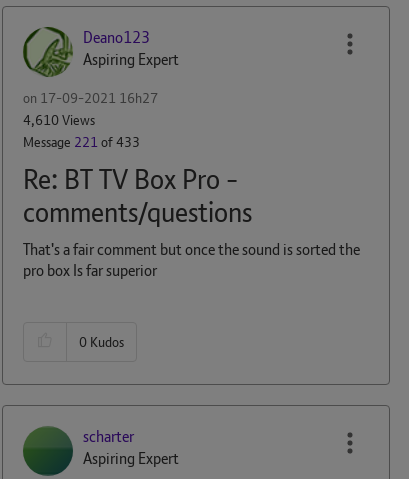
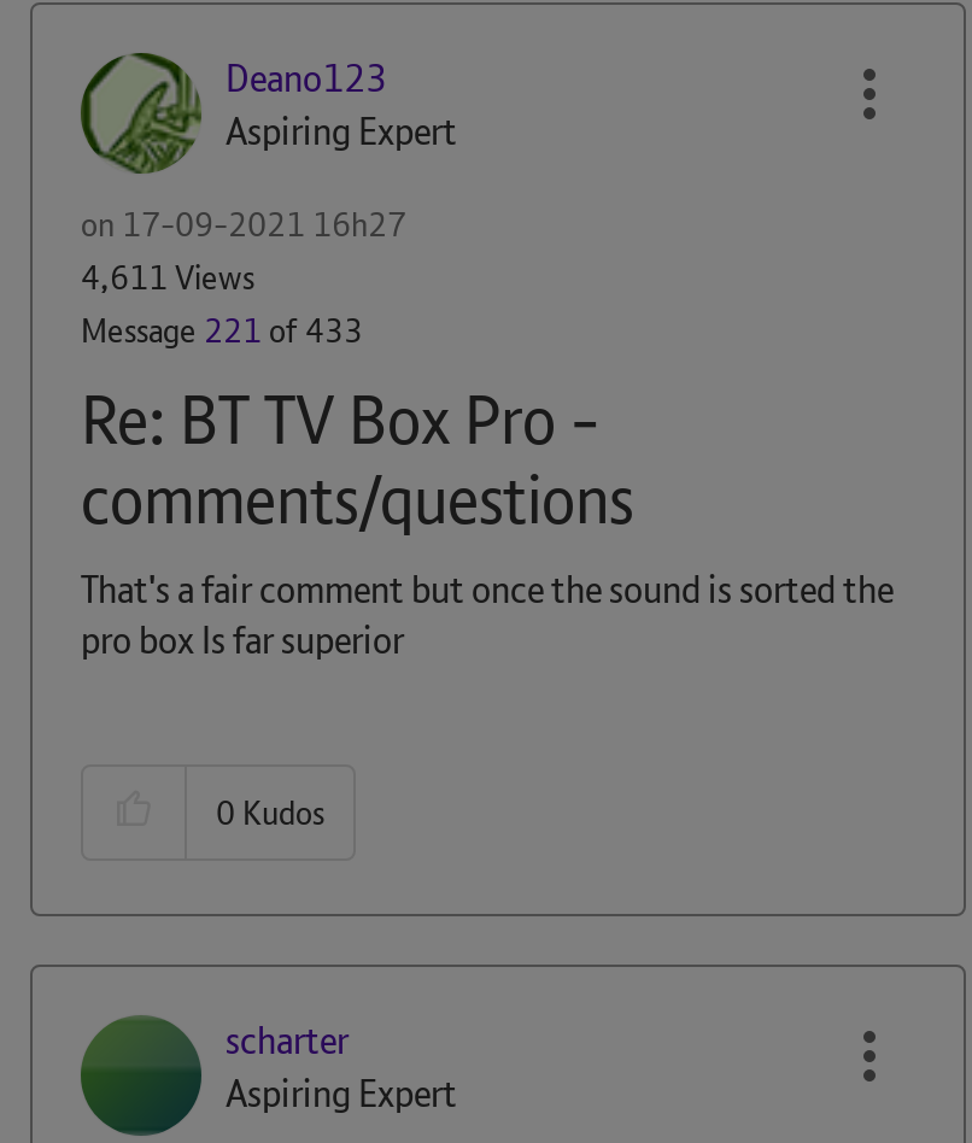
- 4,610 Views
+ 4,611 Views
